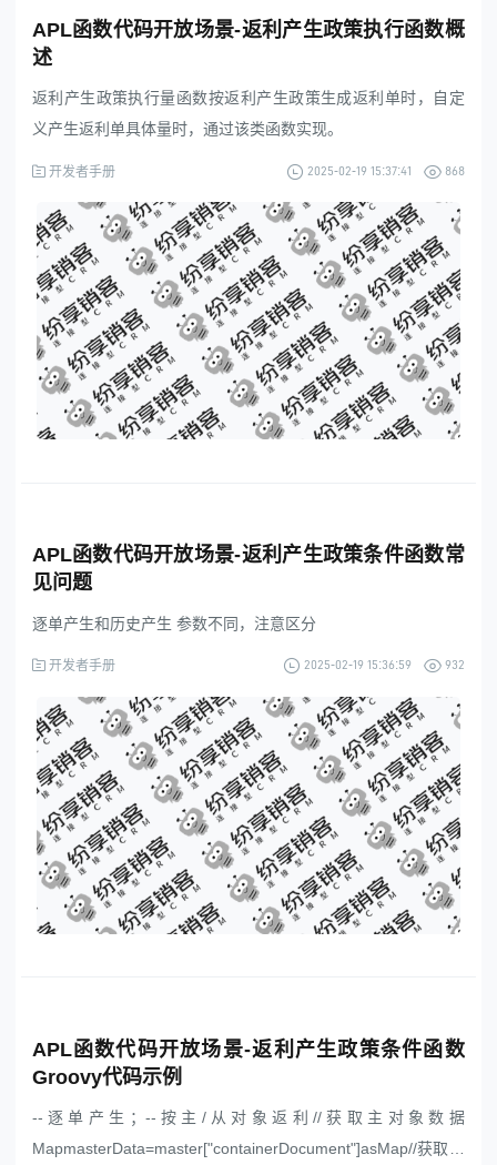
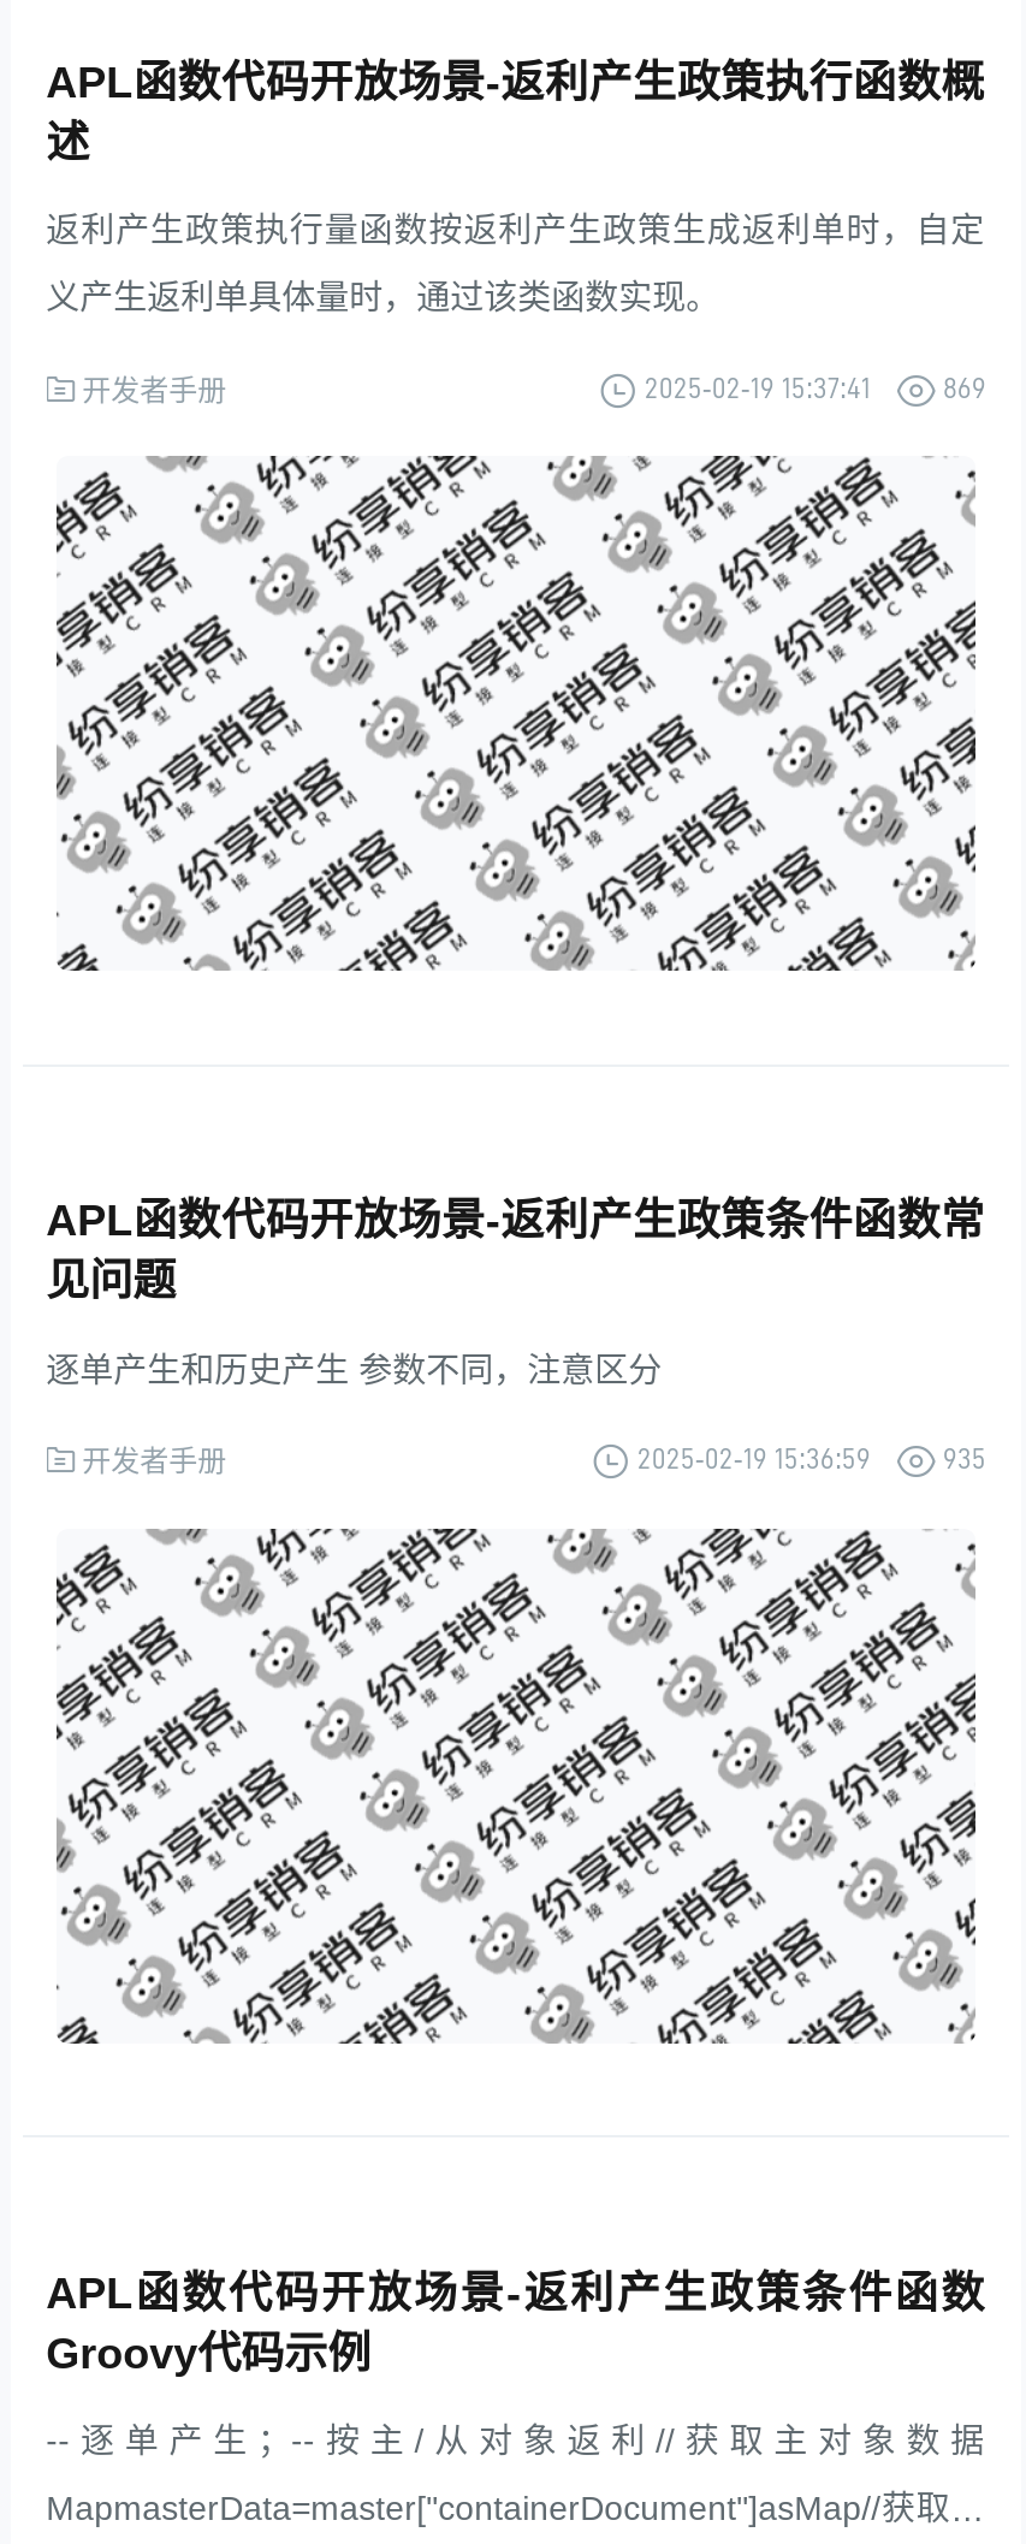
- 868
+ 869

- 932
+ 935
